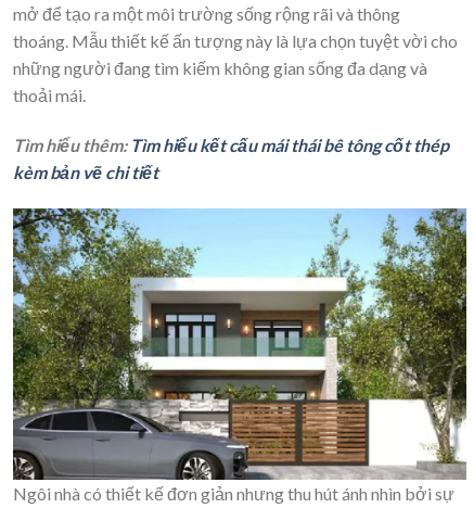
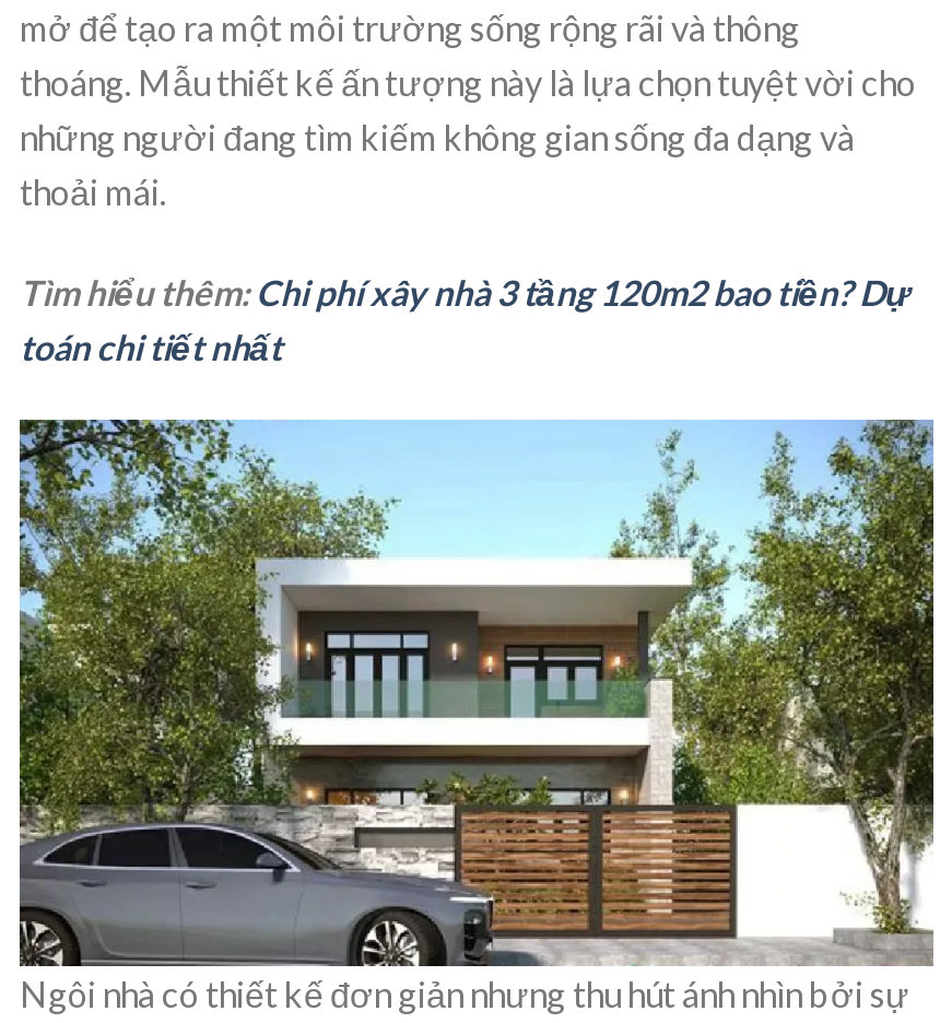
- Tìm hiểu thêm: Tìm hiểu kết cấu mái thái bê tông cốt thép
- kèm bản vẽ chi tiết
+ Tìm hiểu thêm: Chi phí xây nhà 3 tầng 120m2 bao tiền? Dự
+ toán chi tiết nhất
